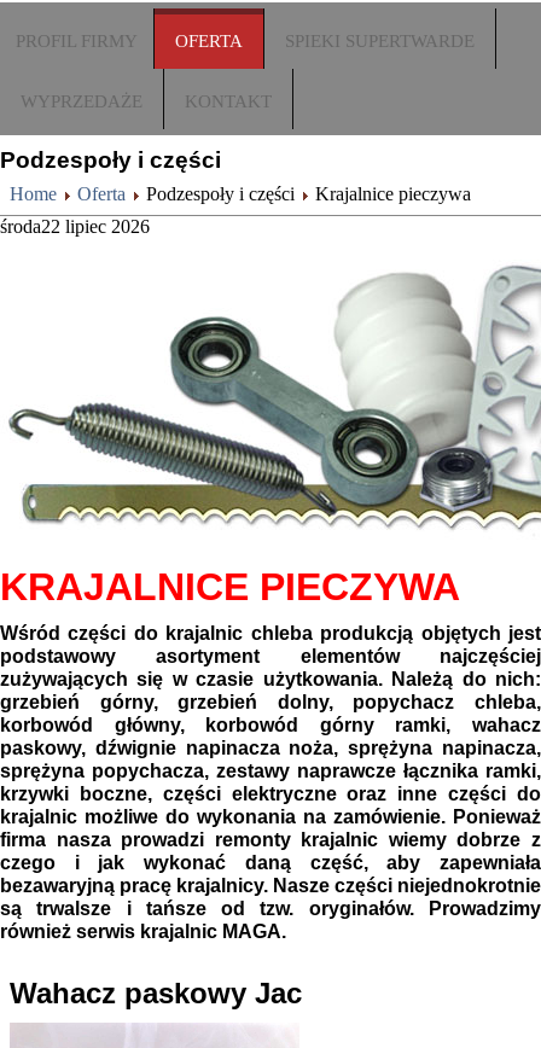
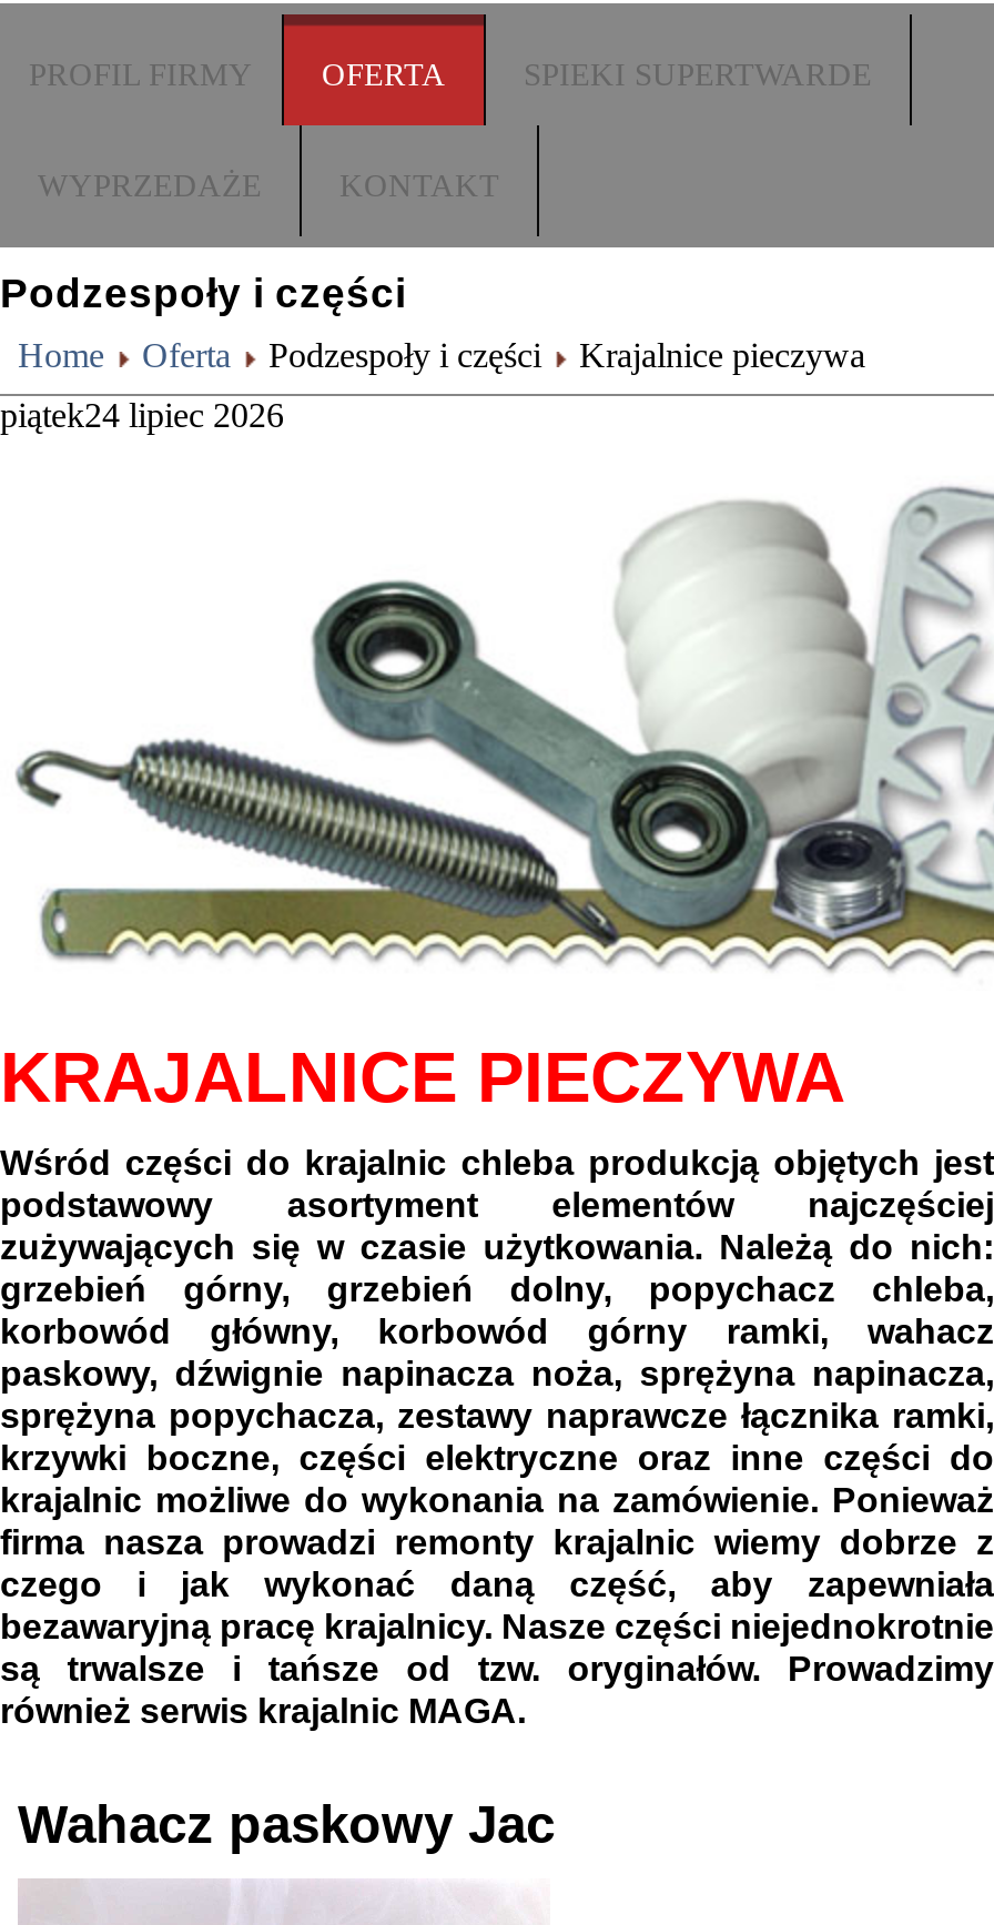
- środa22lipiec2026
+ piątek24lipiec2026
